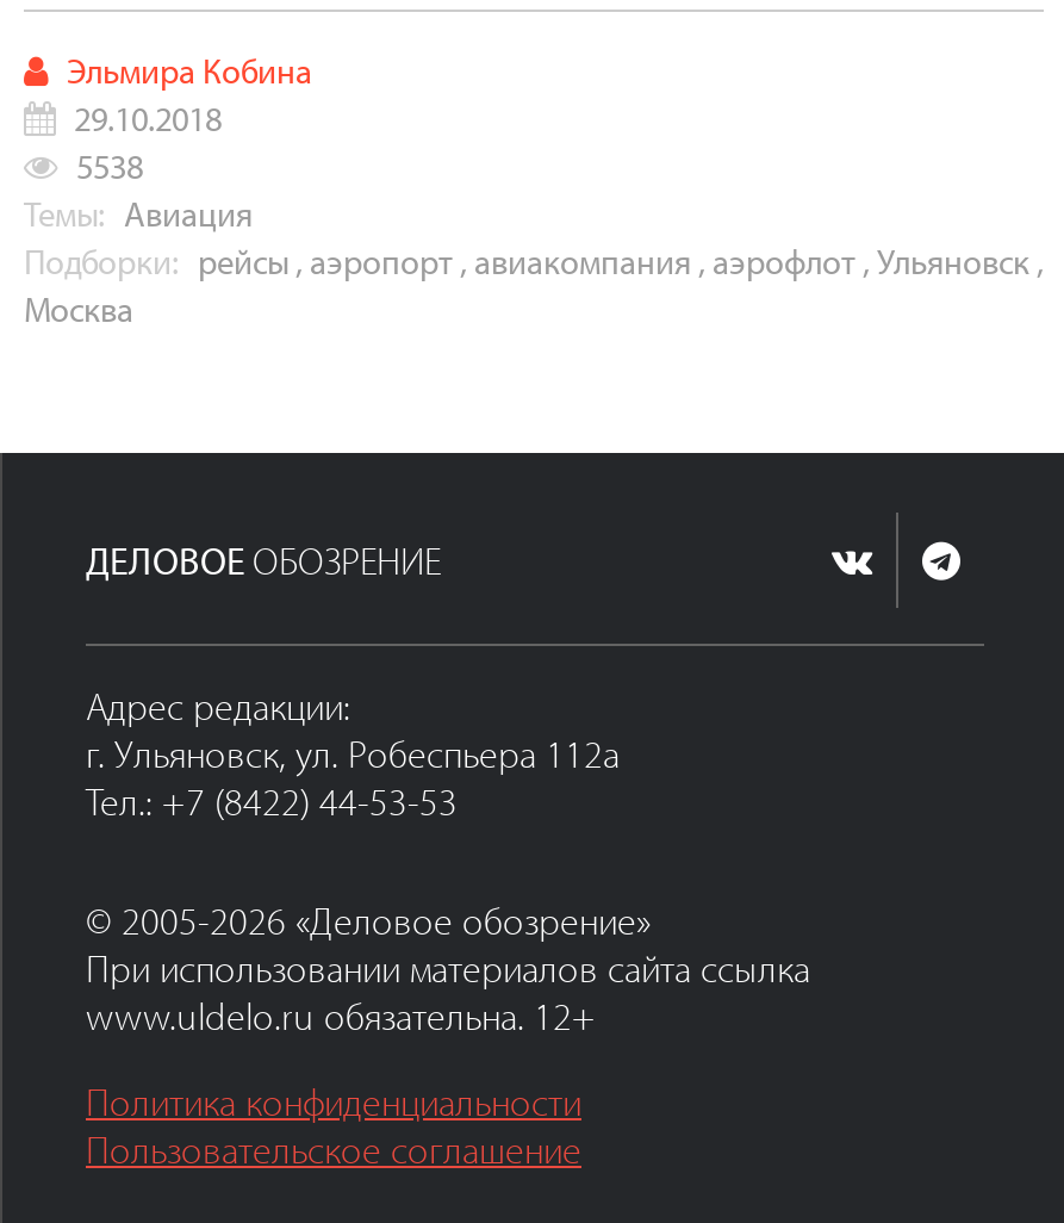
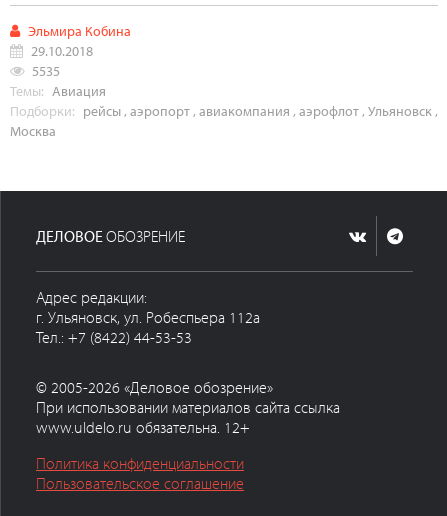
- 5538
+ 5535
